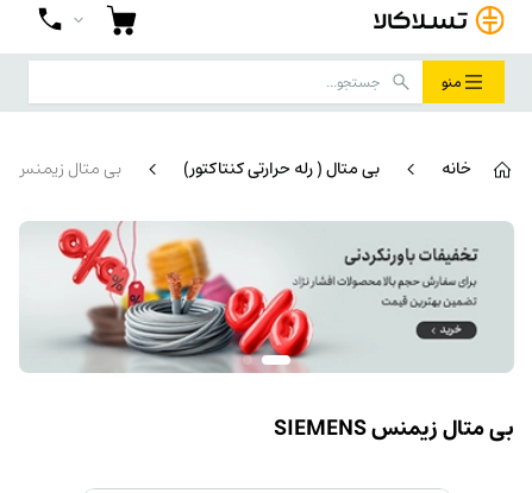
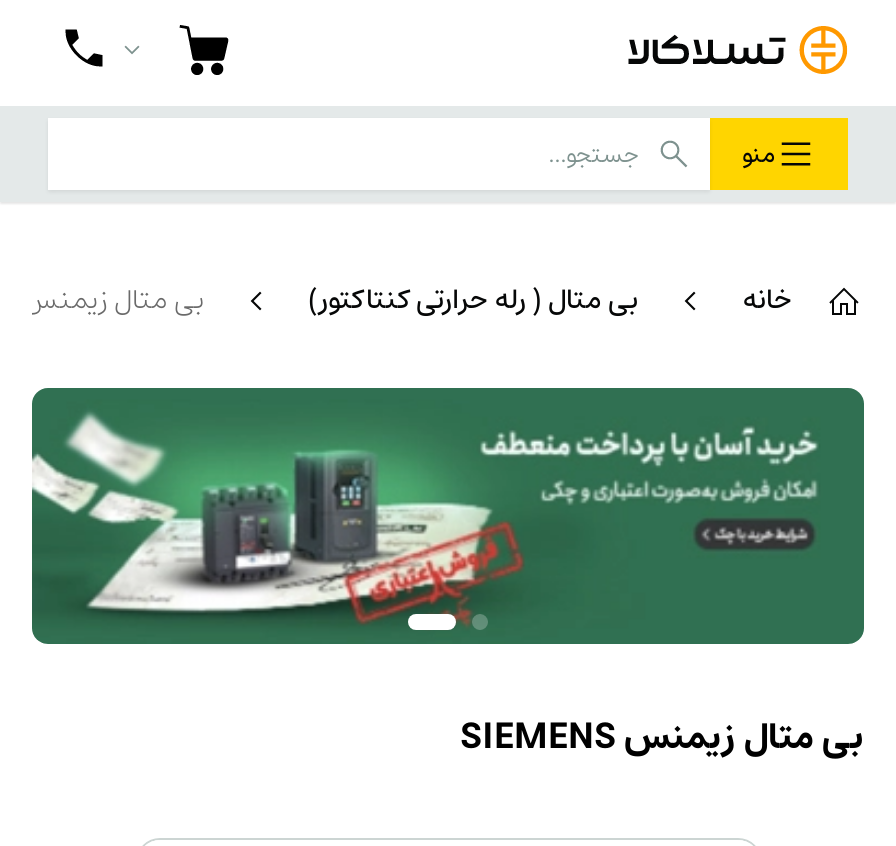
- [image]
+ [image]
